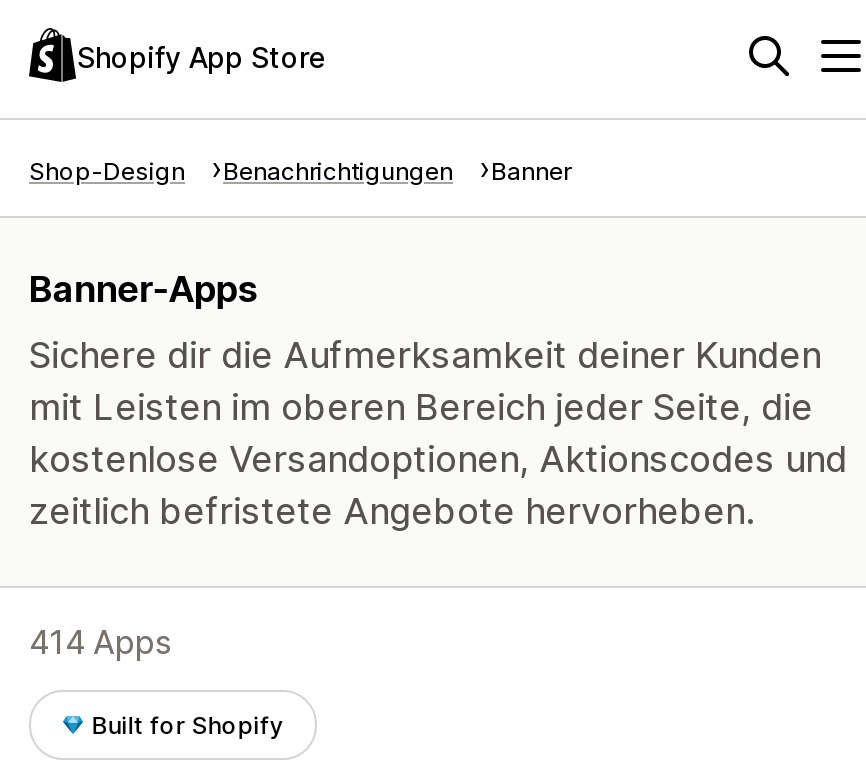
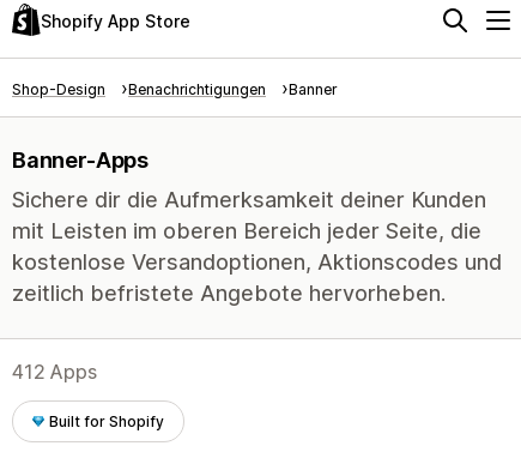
- 414 Apps
+ 412 Apps
